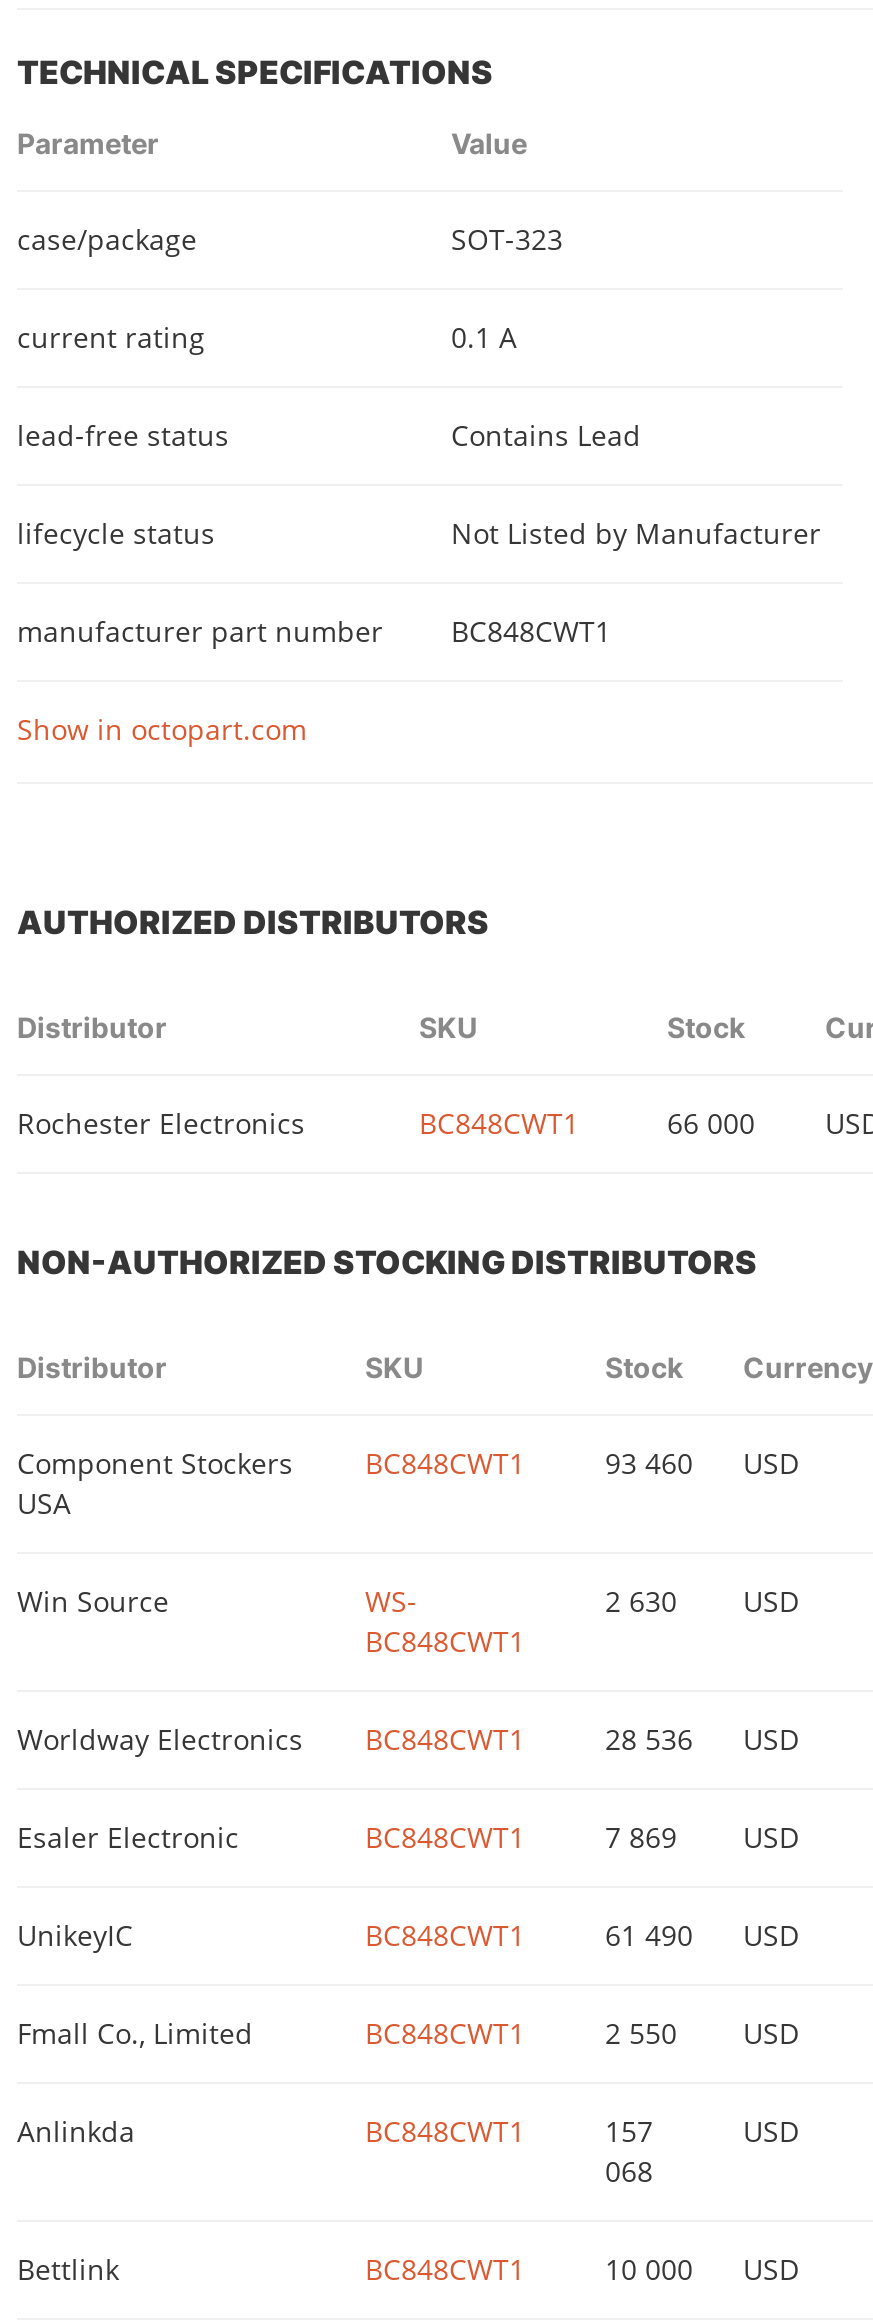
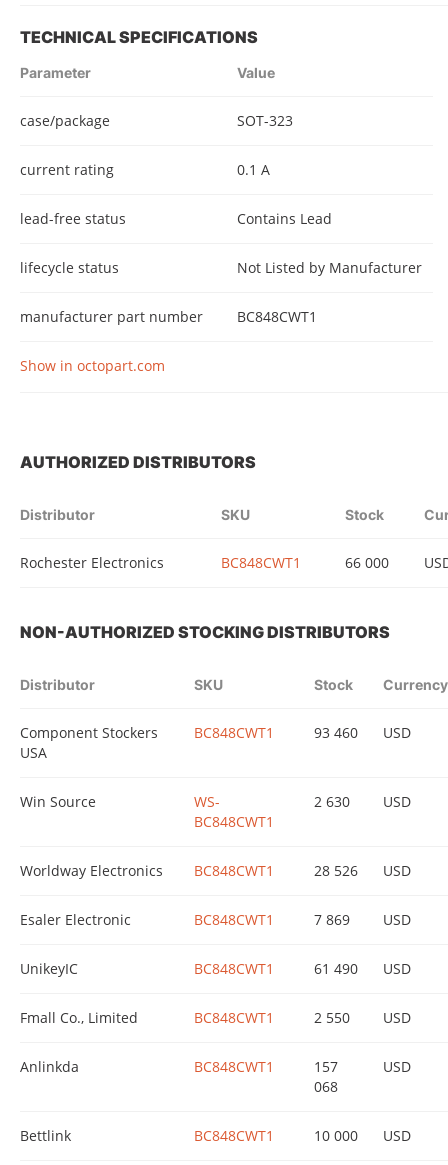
- 28 536 USD
+ 28 526 USD
